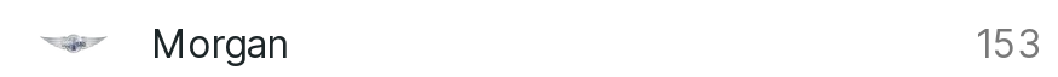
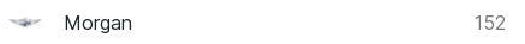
- 153
+ 152
